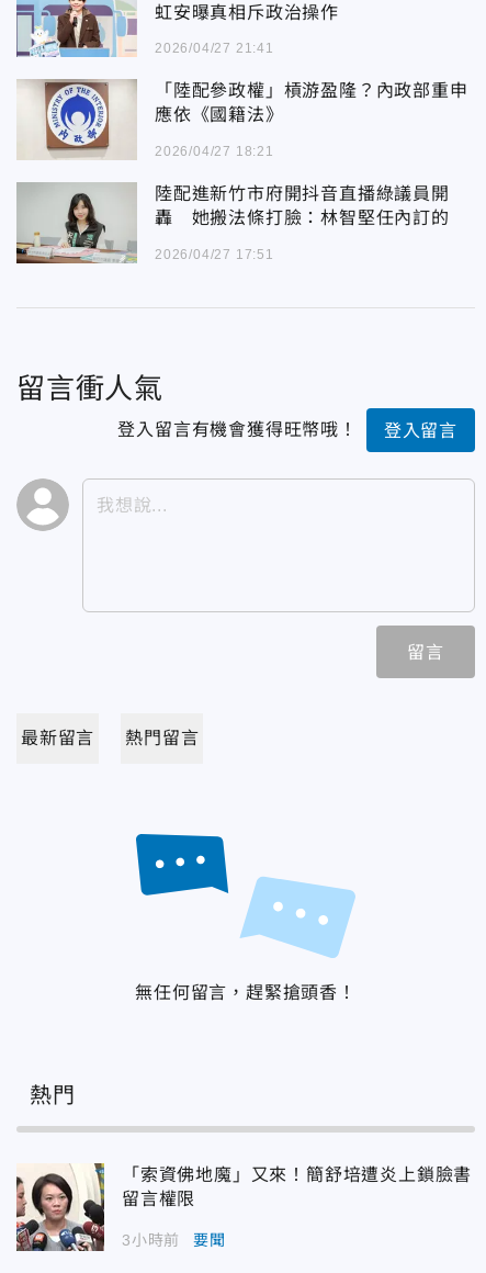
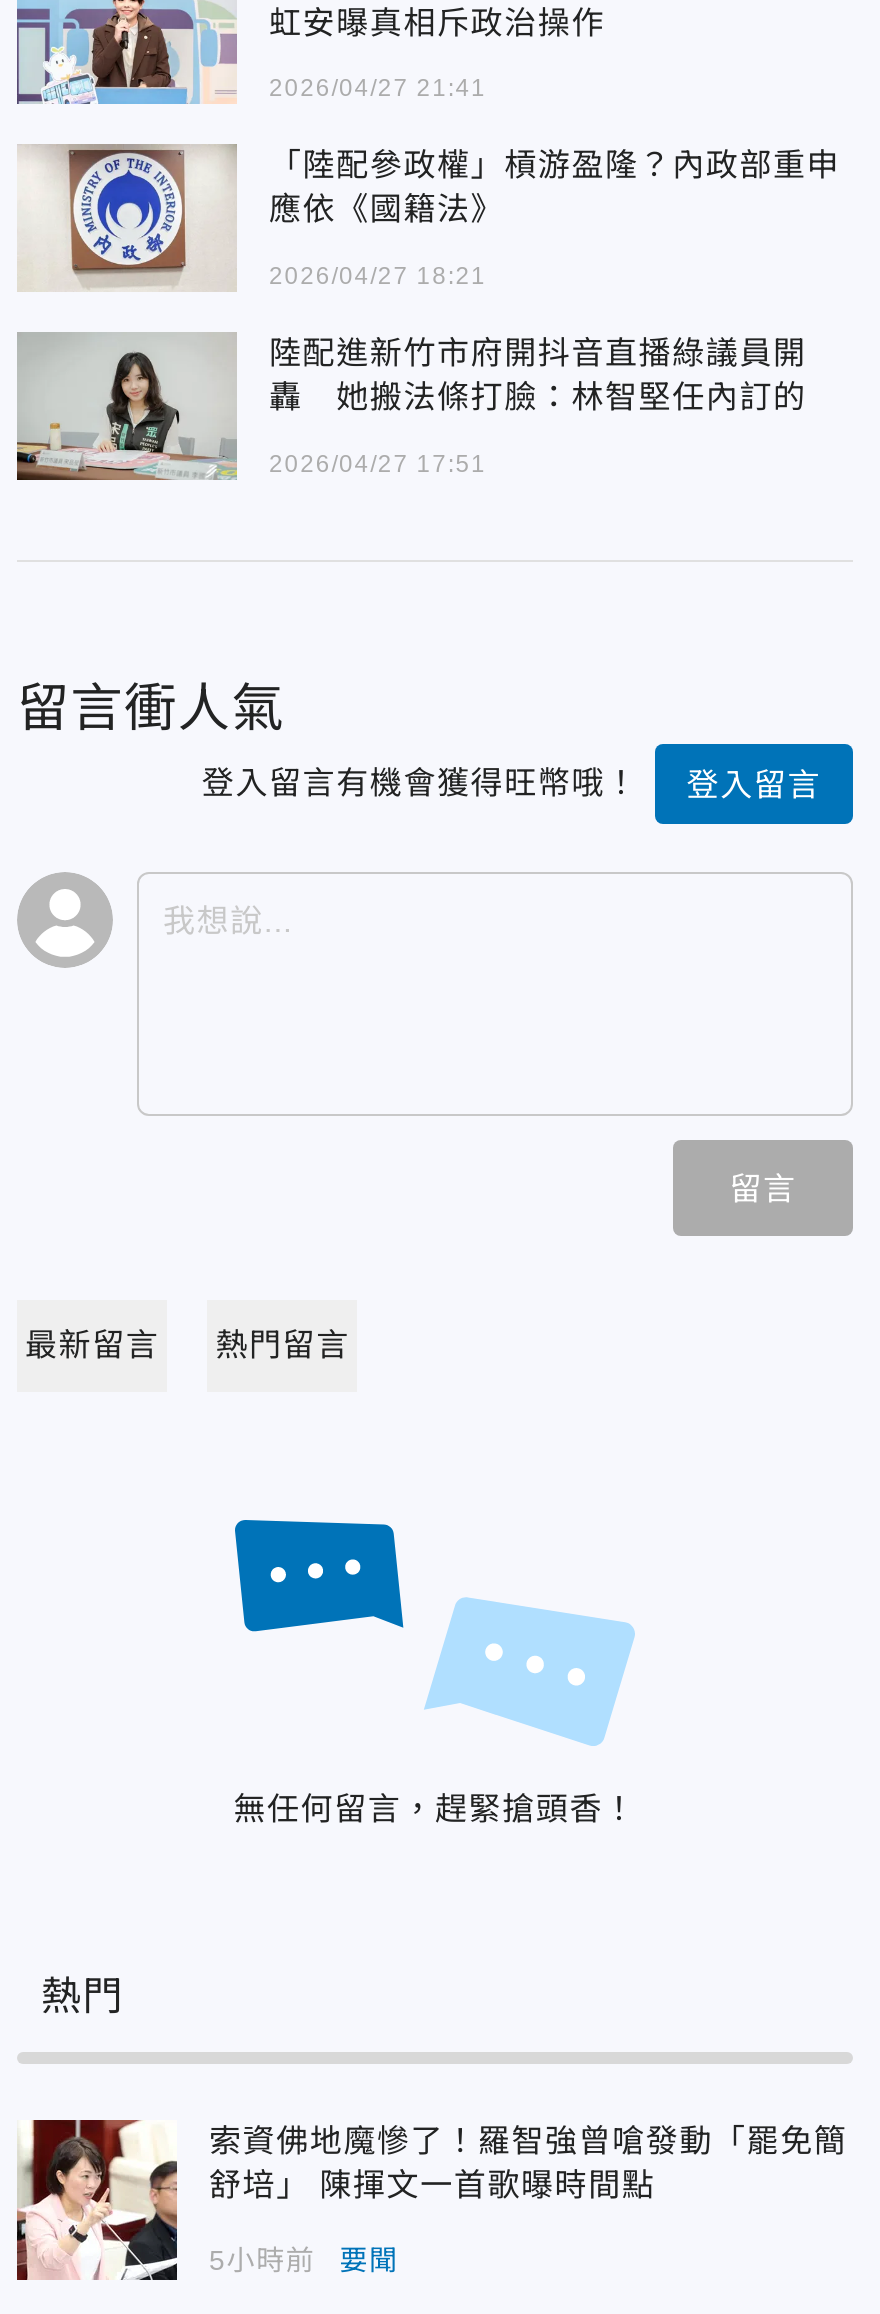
- [image]
- 「索資佛地魔」又來！簡舒培遭炎上鎖臉書
- 留言權限
+ [image]
+ 索資佛地魔慘了！羅智強曾嗆發動「罷免簡
+ 舒培」 陳揮文一首歌曝時間點

- 3小時前 要聞
+ 5小時前 要聞
